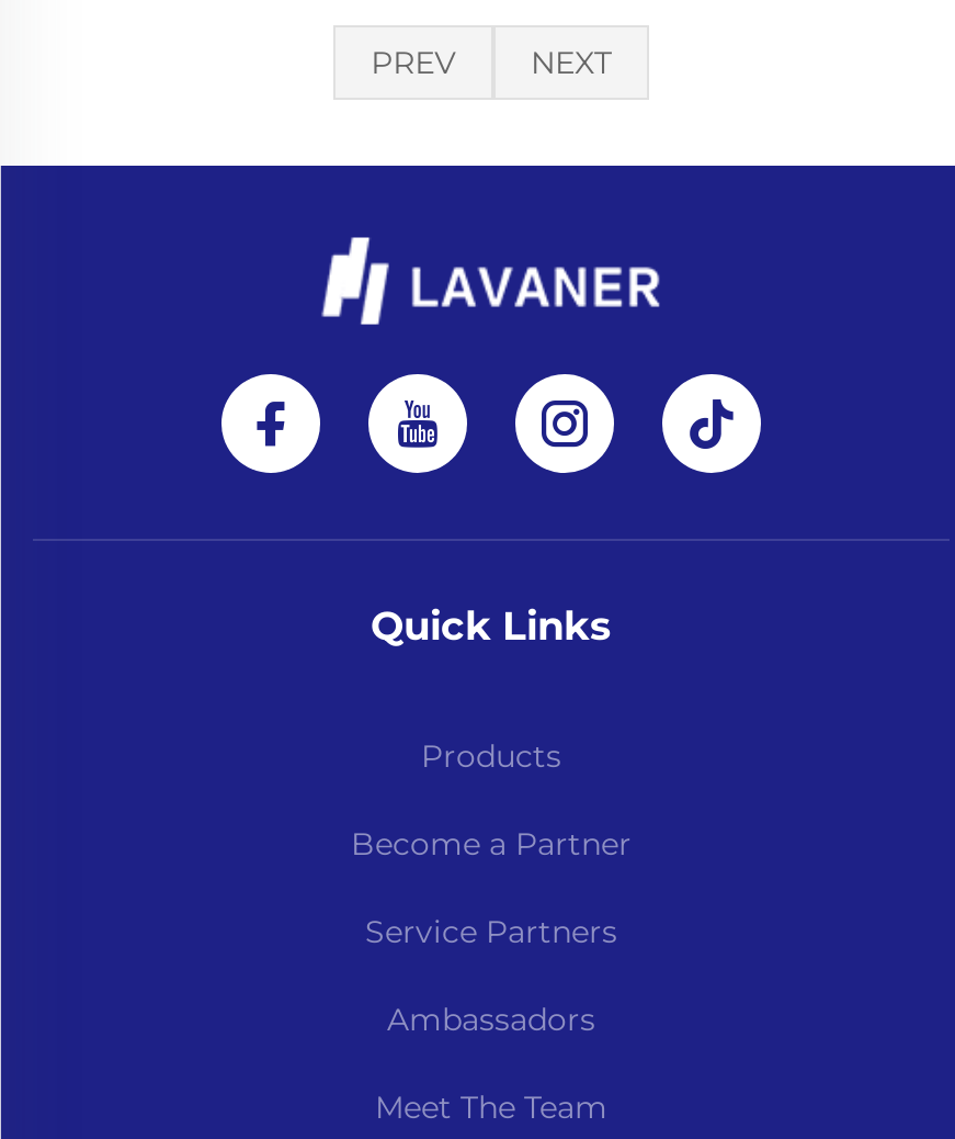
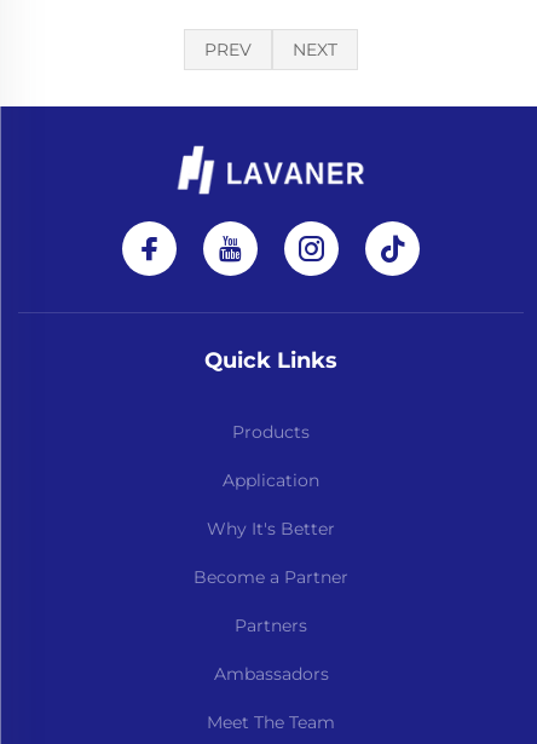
+ Application
+ Why It's Better

- Service Partners
+ Partners
